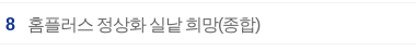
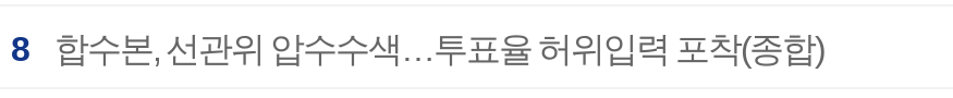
- 홈플러스 정상화 실낱 희망(종합)
+ 합수본, 선관위 압수수색…투표율 허위입력 포착(종합)
